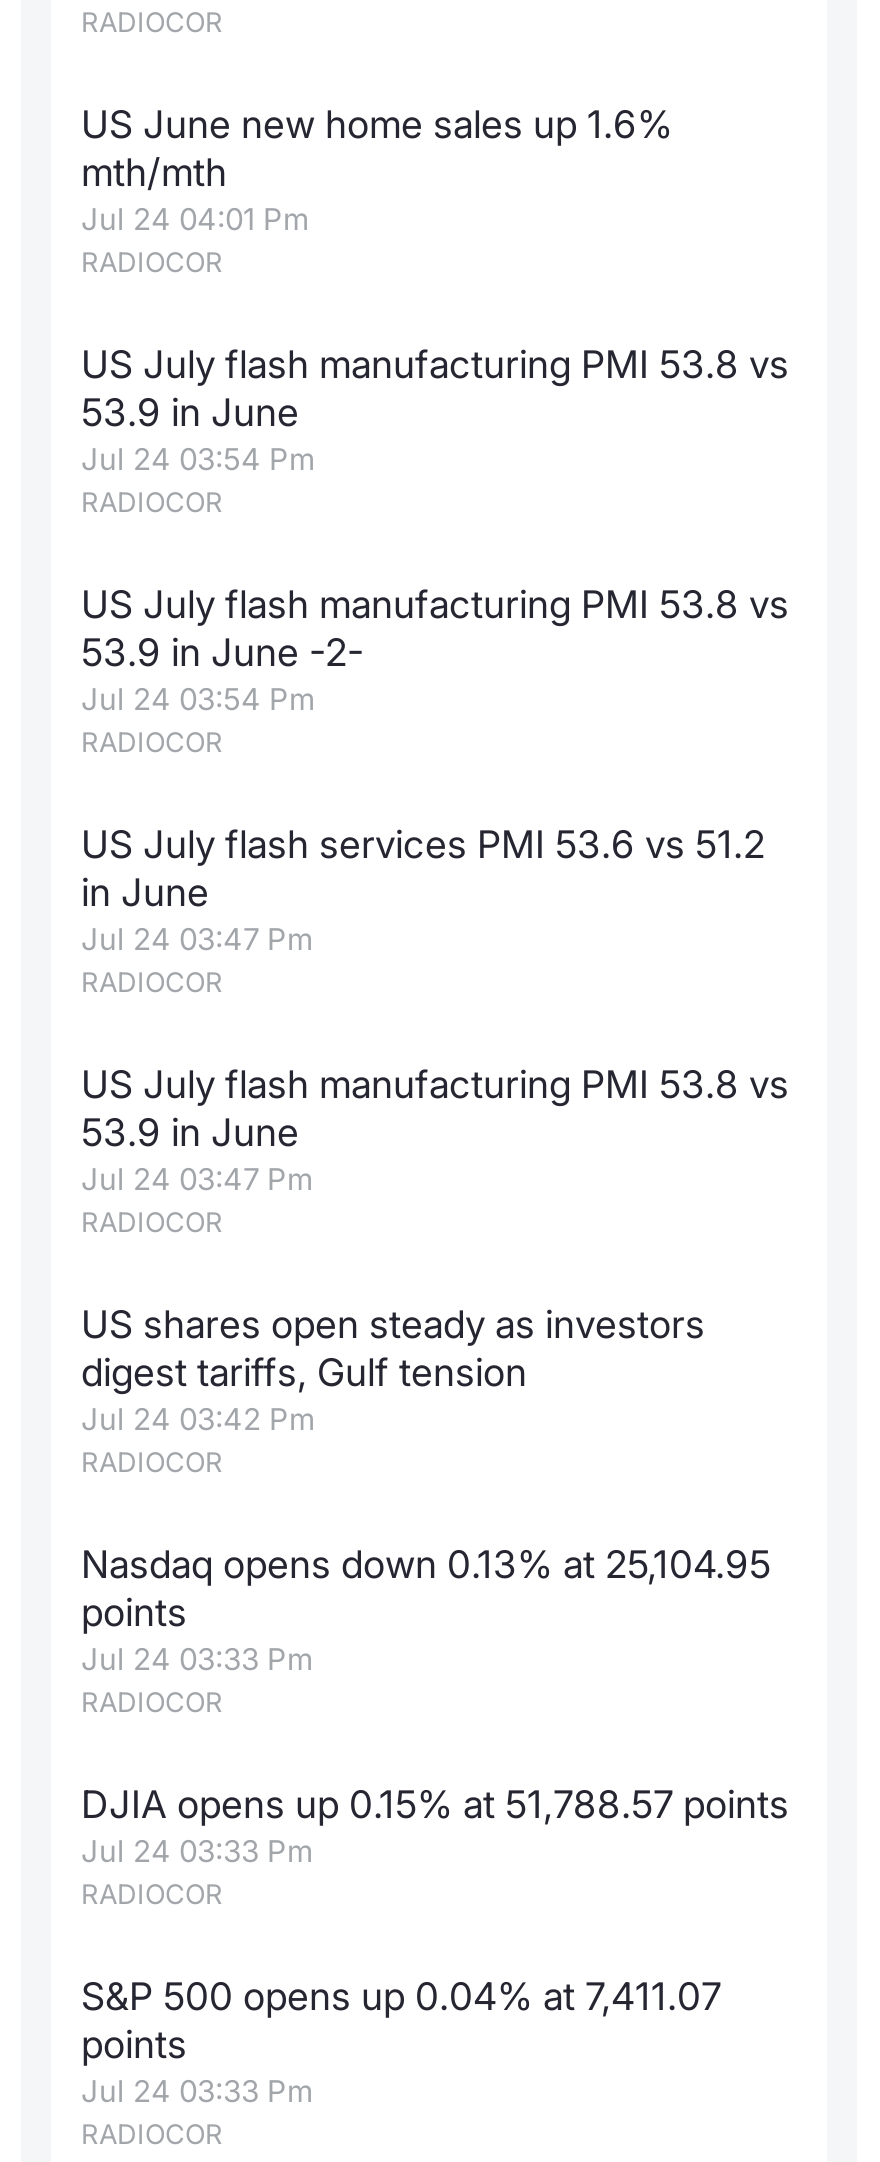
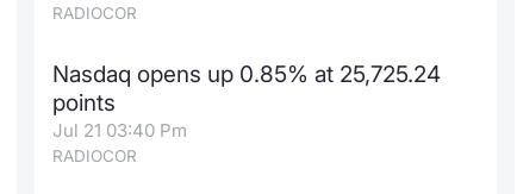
- US June new home sales up 1.6%
- mth/mth
- Jul 24 04:01 Pm
- RADIOCOR
- US July flash manufacturing PMI 53.8 vs
- 53.9 in June
- Jul 24 03:54 Pm
- RADIOCOR
- US July flash manufacturing PMI 53.8 vs
- 53.9 in June -2-
- Jul 24 03:54 Pm
- RADIOCOR
- US July flash services PMI 53.6 vs 51.2
- in June
- Jul 24 03:47 Pm
- RADIOCOR
- US July flash manufacturing PMI 53.8 vs
- 53.9 in June
- Jul 24 03:47 Pm
- RADIOCOR
- US shares open steady as investors
- digest tariffs, Gulf tension
- Jul 24 03:42 Pm
- RADIOCOR
- Nasdaq opens down 0.13% at 25,104.95
+ Nasdaq opens up 0.85% at 25,725.24

- Jul 24 03:33 Pm
- RADIOCOR
- DJIA opens up 0.15% at 51,788.57 points
- Jul 24 03:33 Pm
- RADIOCOR
- S&P 500 opens up 0.04% at 7,411.07
- points
- Jul 24 03:33 Pm
+ Jul 21 03:40 Pm
